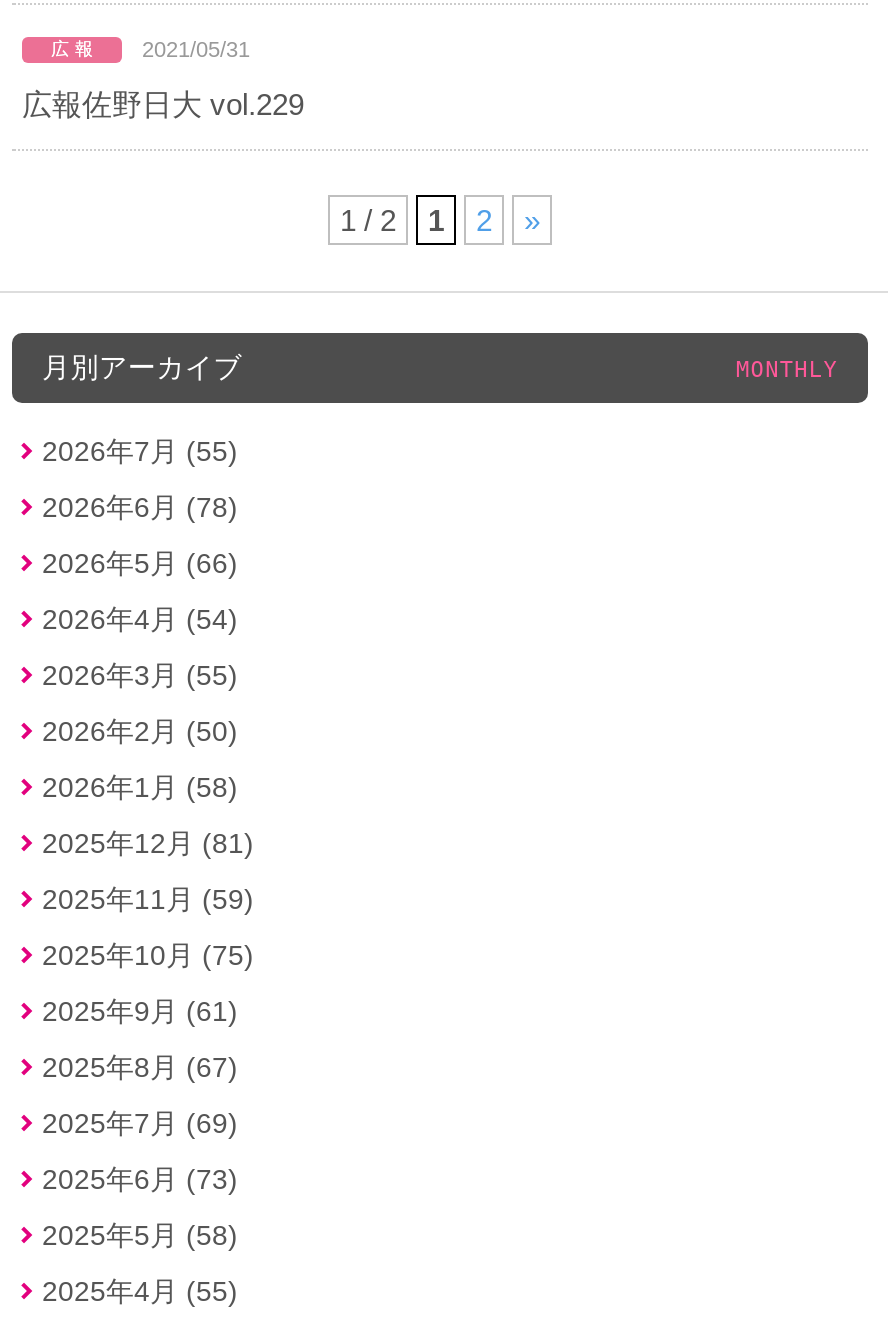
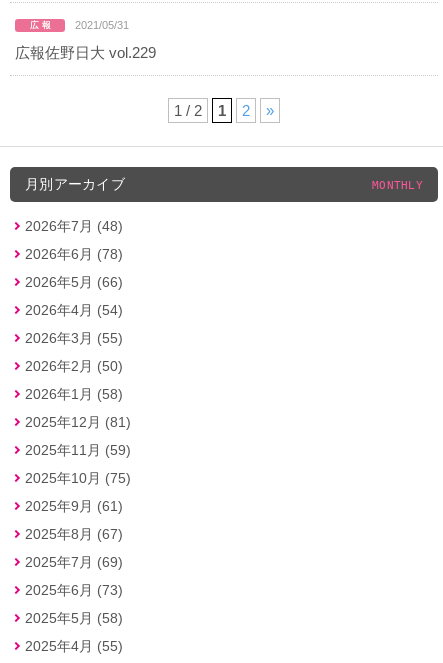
- 2026年7月 (55)
+ 2026年7月 (48)
